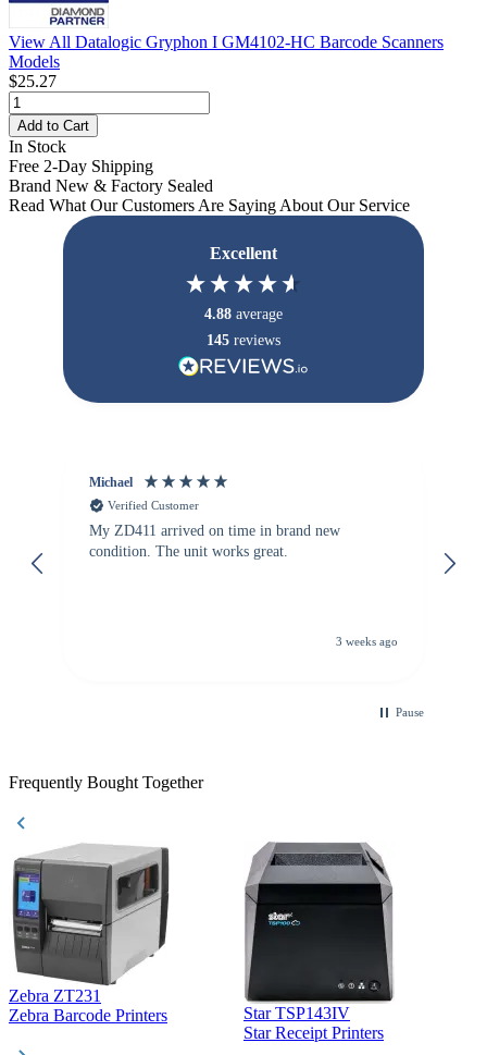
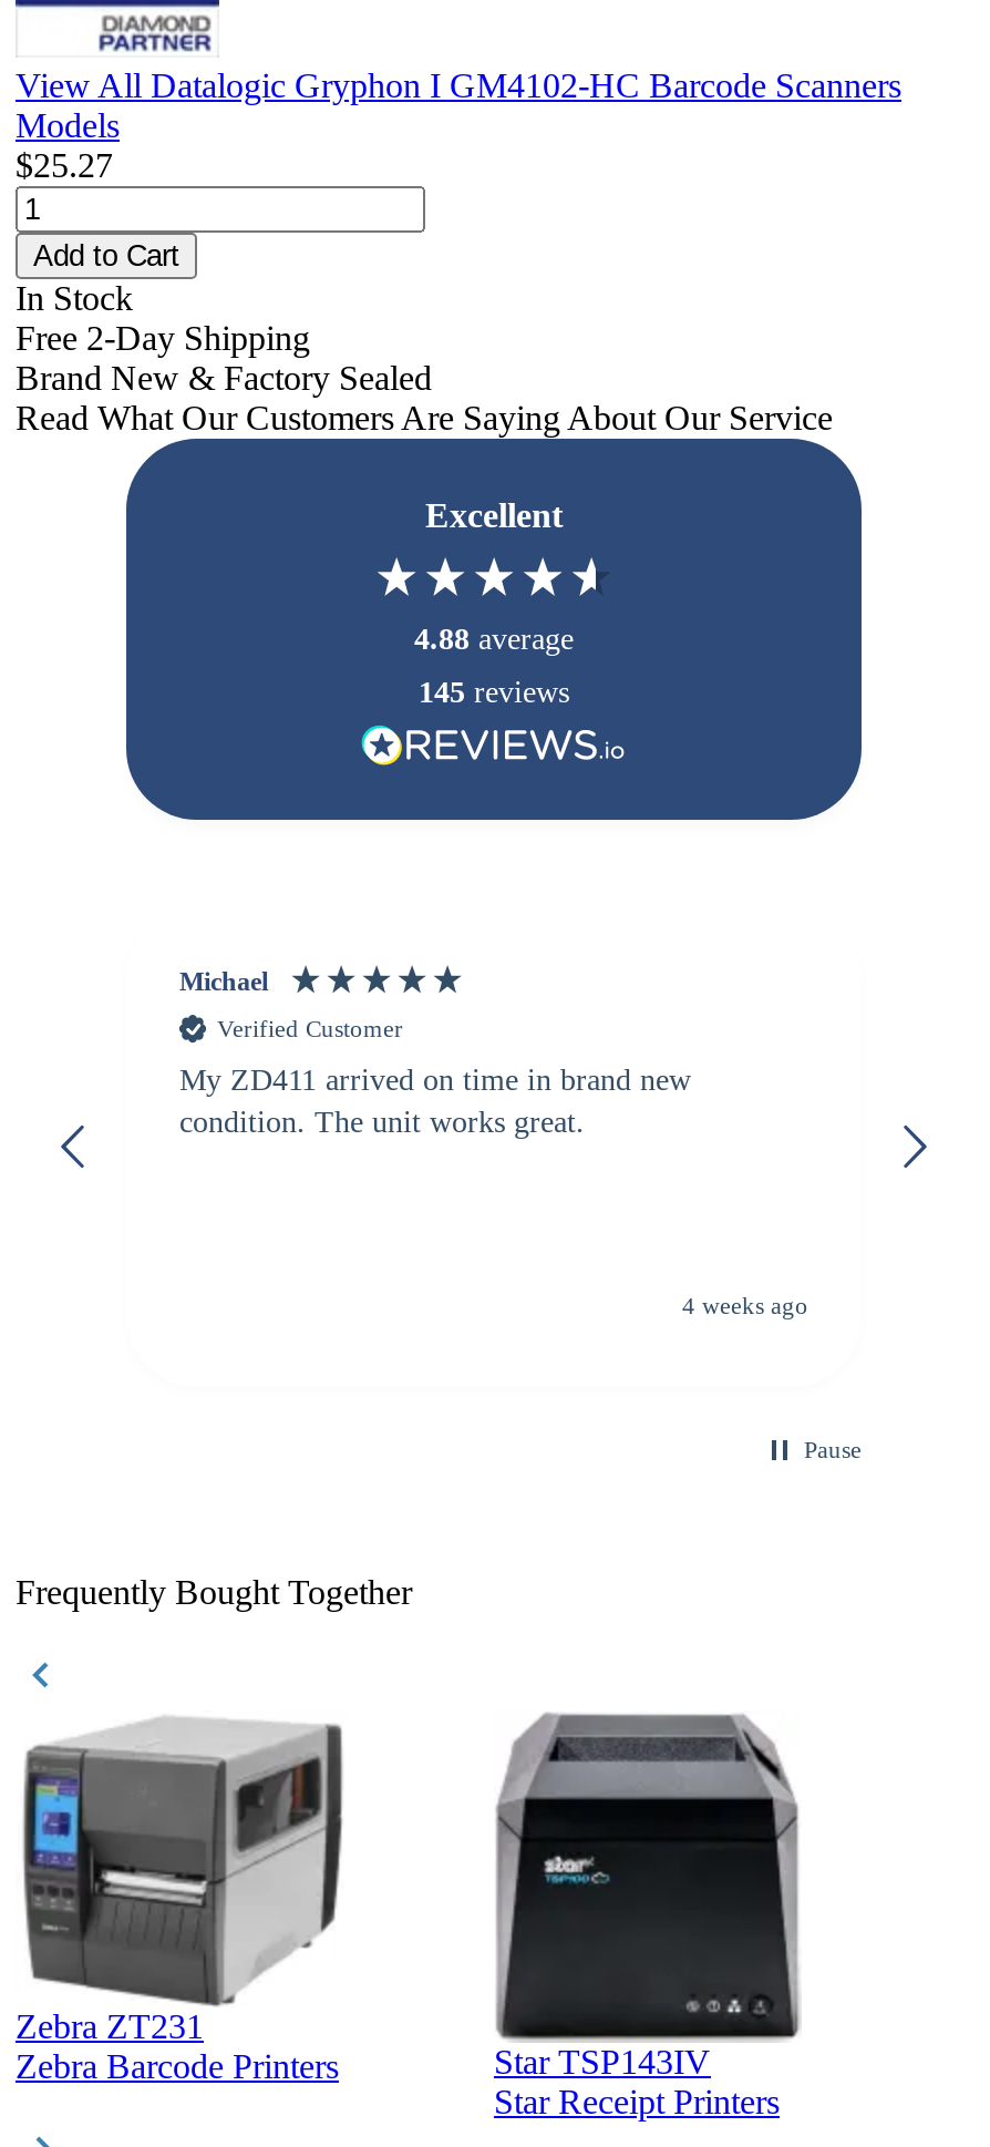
- 3 weeks ago
+ 4 weeks ago
